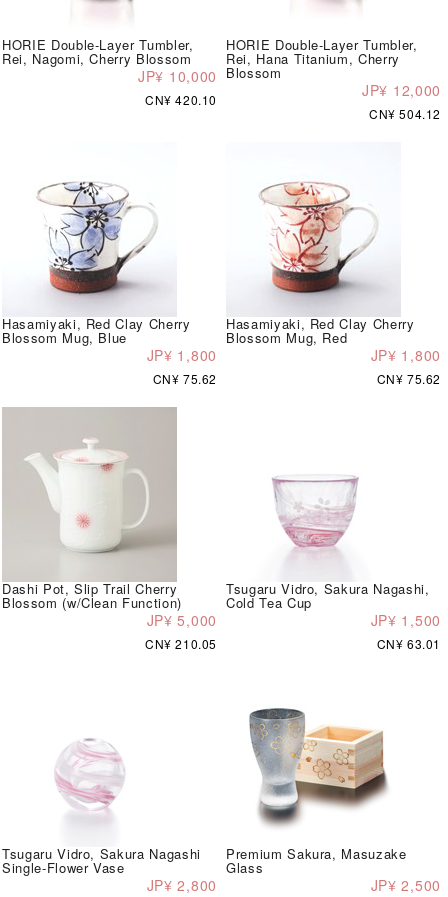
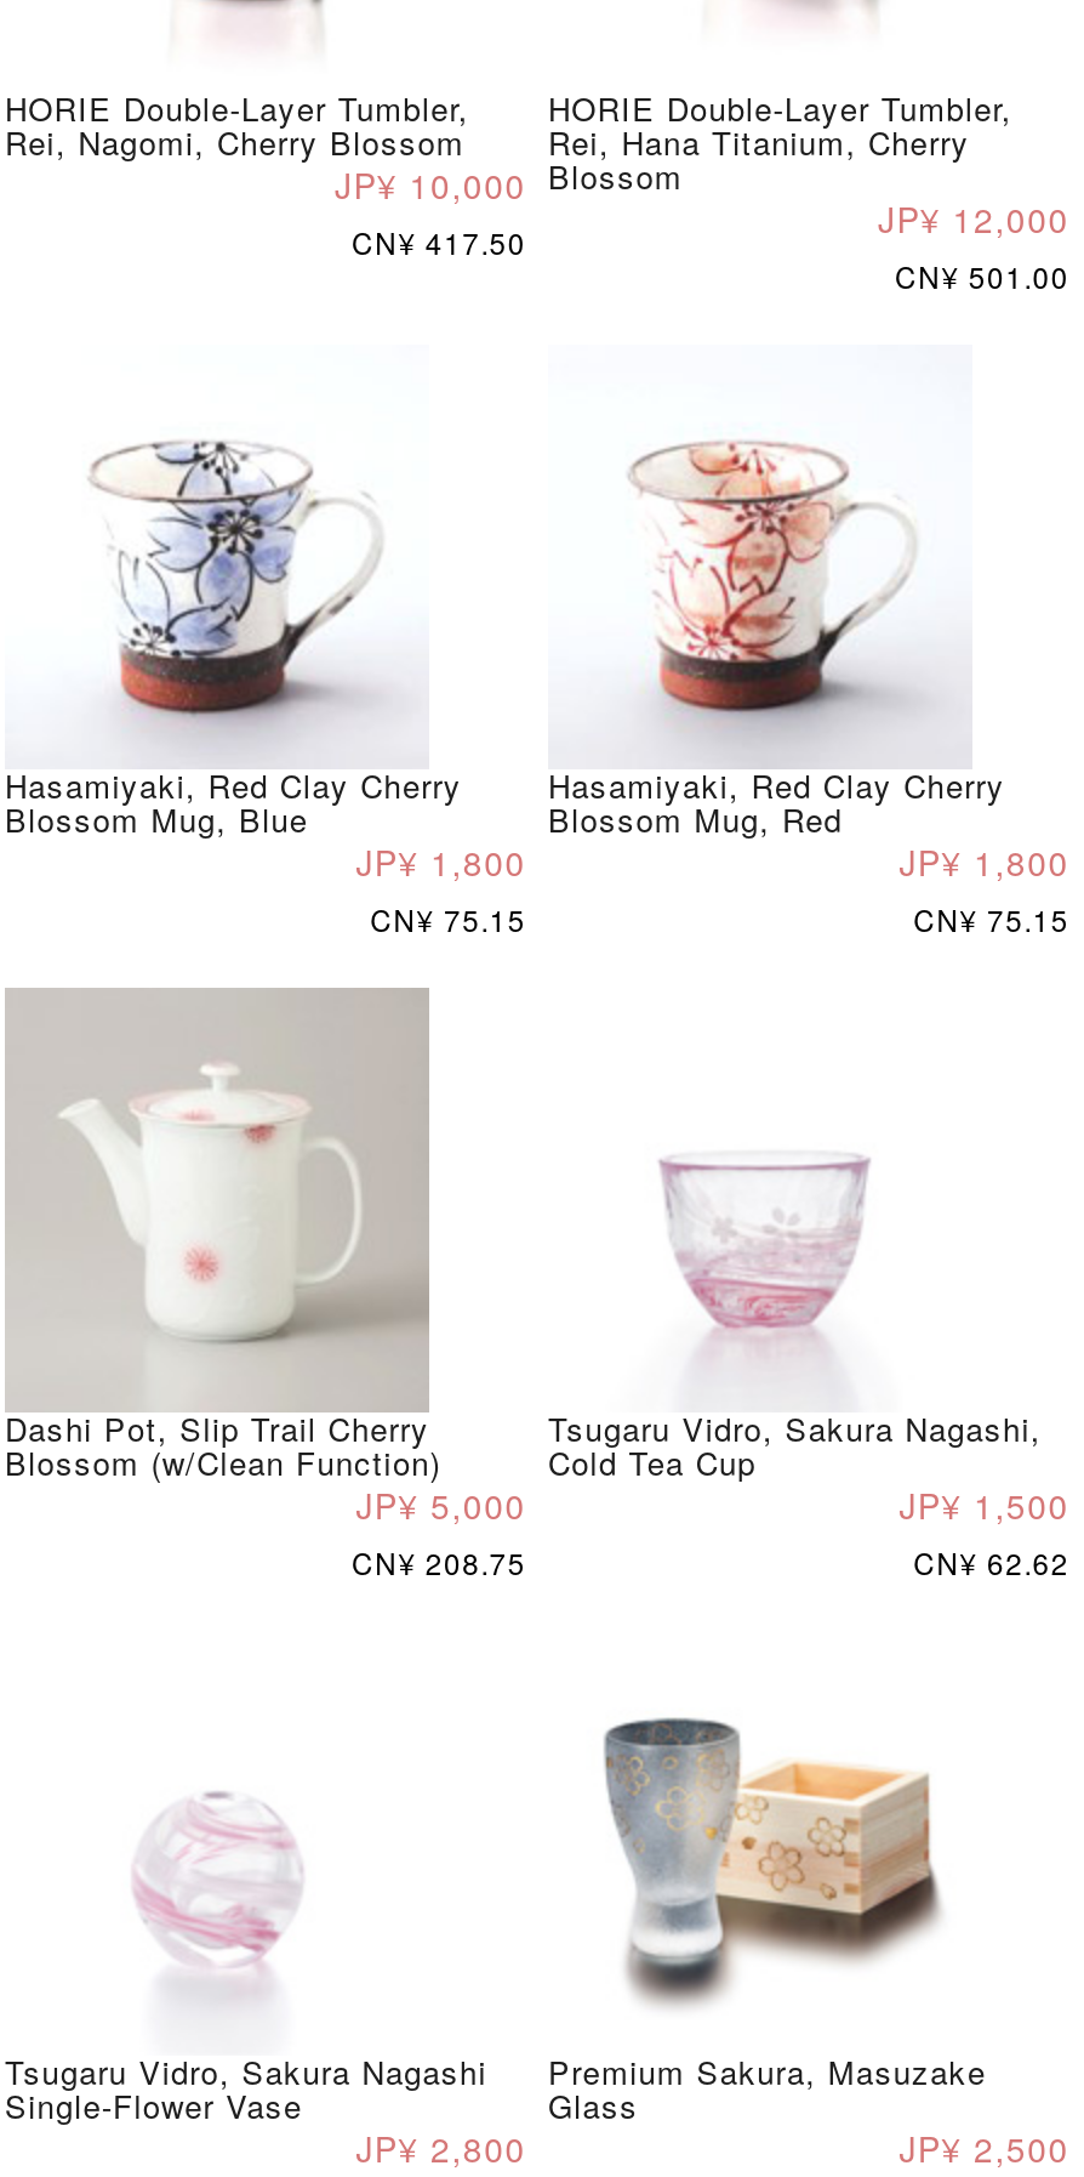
- CN¥ 420.10
+ CN¥ 417.50

- CN¥ 504.12
+ CN¥ 501.00

- CN¥ 75.62
+ CN¥ 75.15

- CN¥ 75.62
+ CN¥ 75.15

- CN¥ 210.05
+ CN¥ 208.75

- CN¥ 63.01
+ CN¥ 62.62
